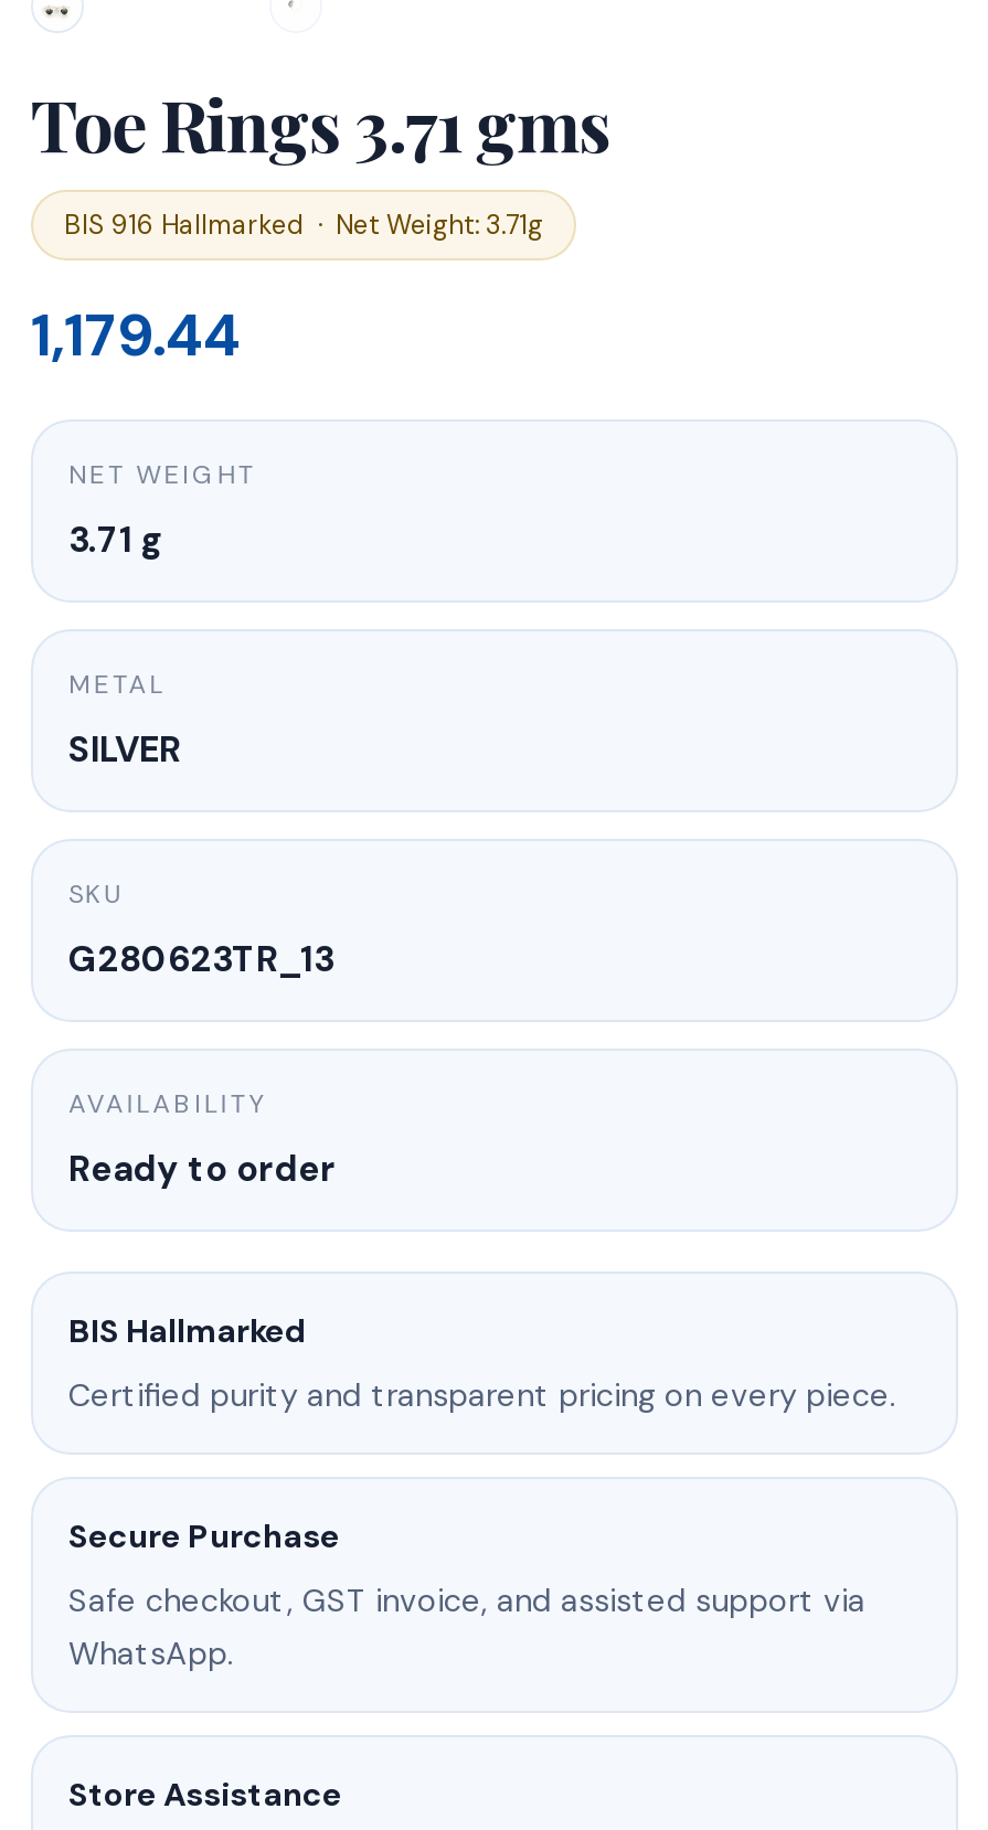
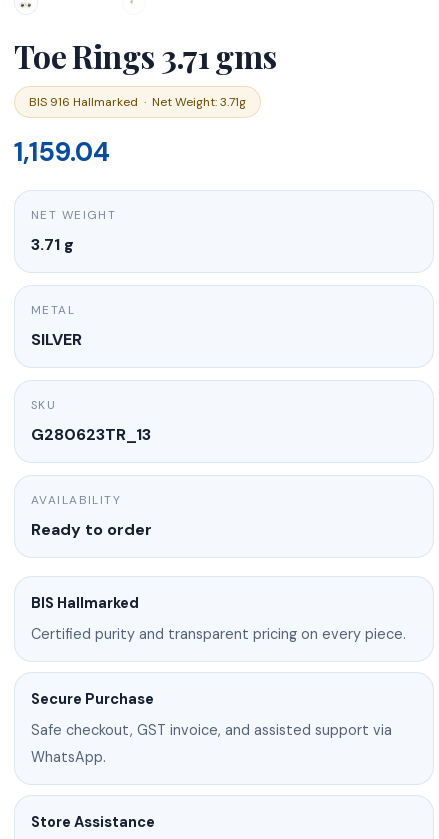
- 1,179.44
+ 1,159.04
